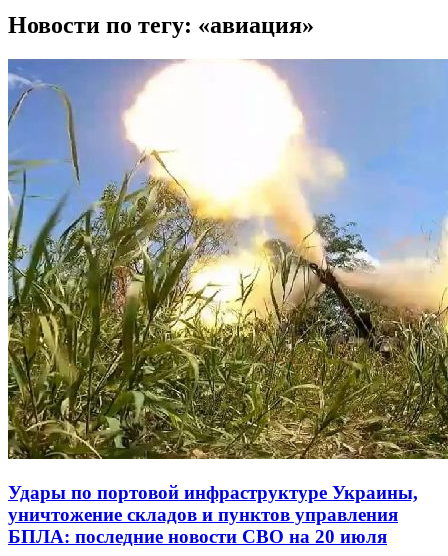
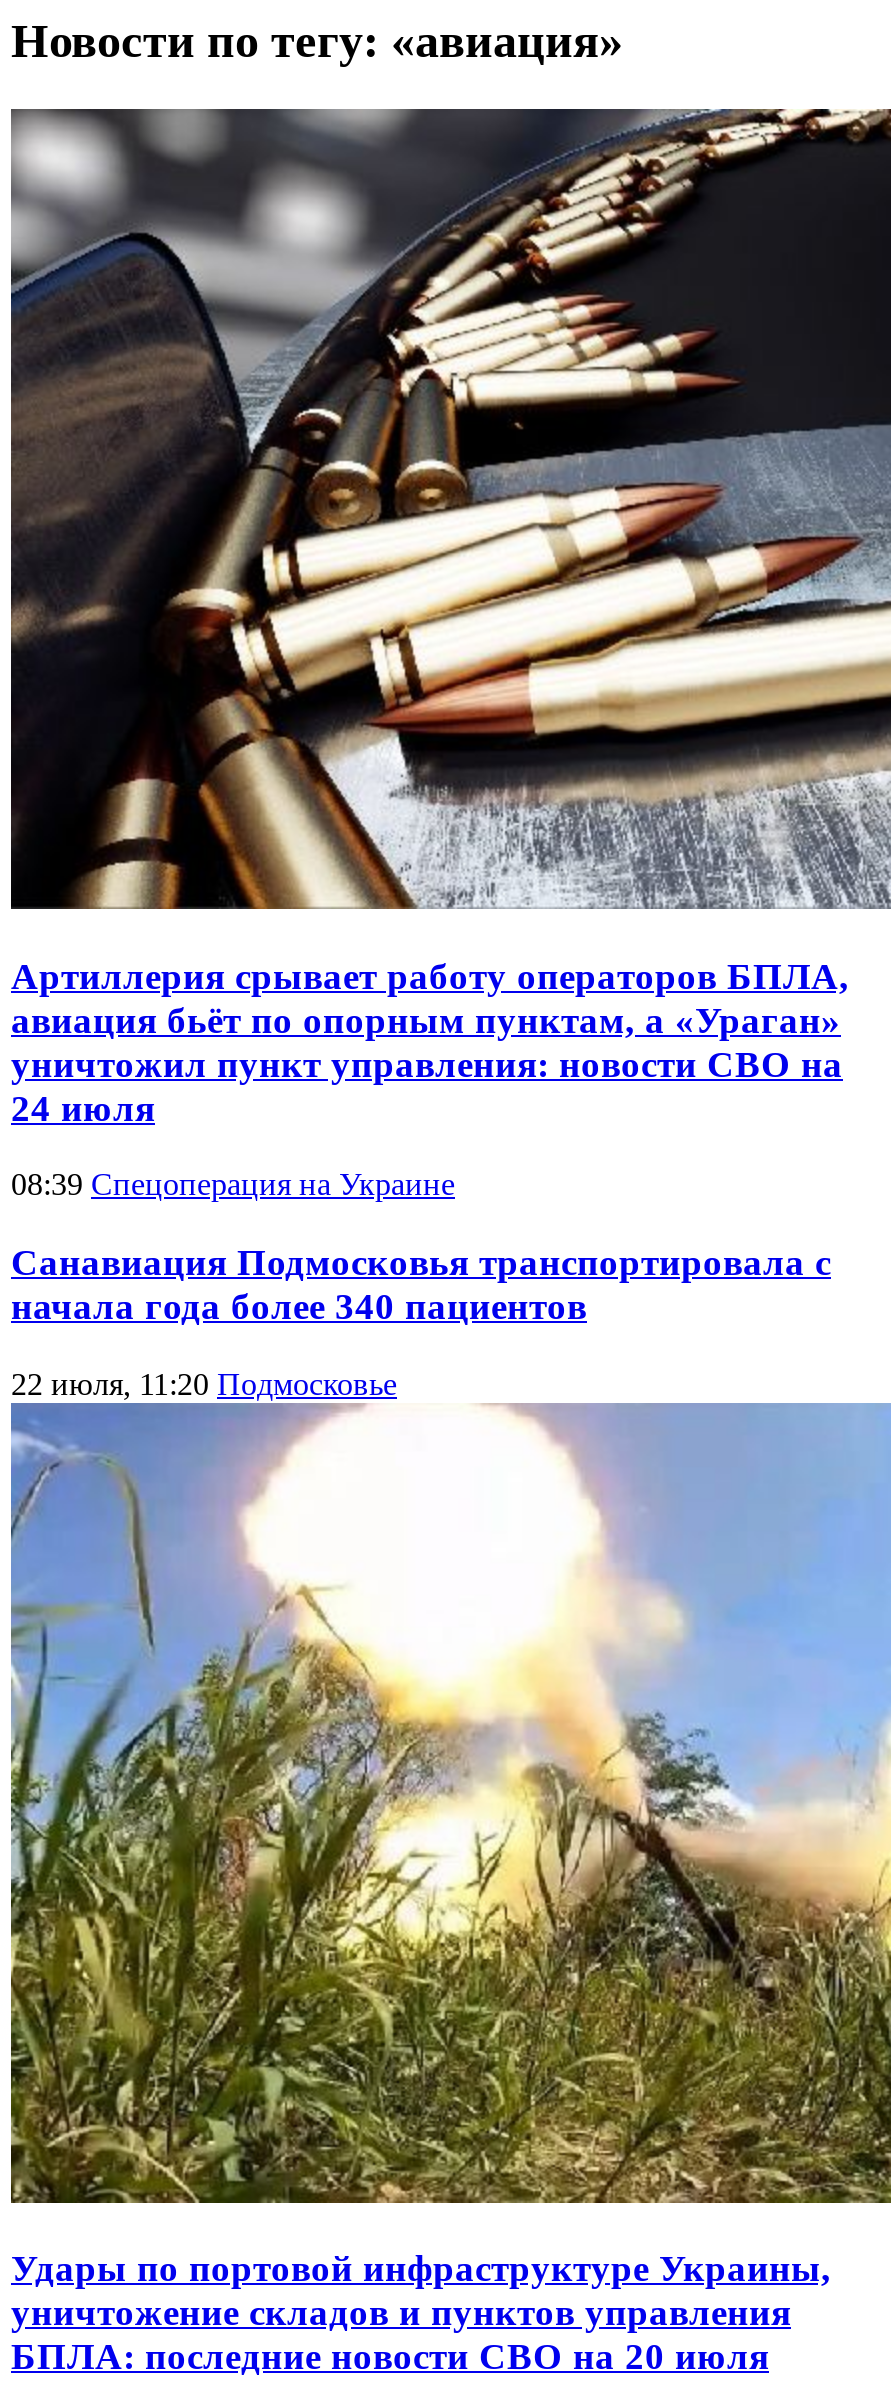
+ [image]
+ Артиллерия срывает работу операторов БПЛА,
+ авиация бьёт по опорным пунктам, а «Ураган»
+ уничтожил пункт управления: новости СВО на
+ 24 июля
+ 08:39 Спецоперация на Украине
+ Санавиация Подмосковья транспортировала с
+ начала года более 340 пациентов
+ 22 июля, 11:20 Подмосковье
